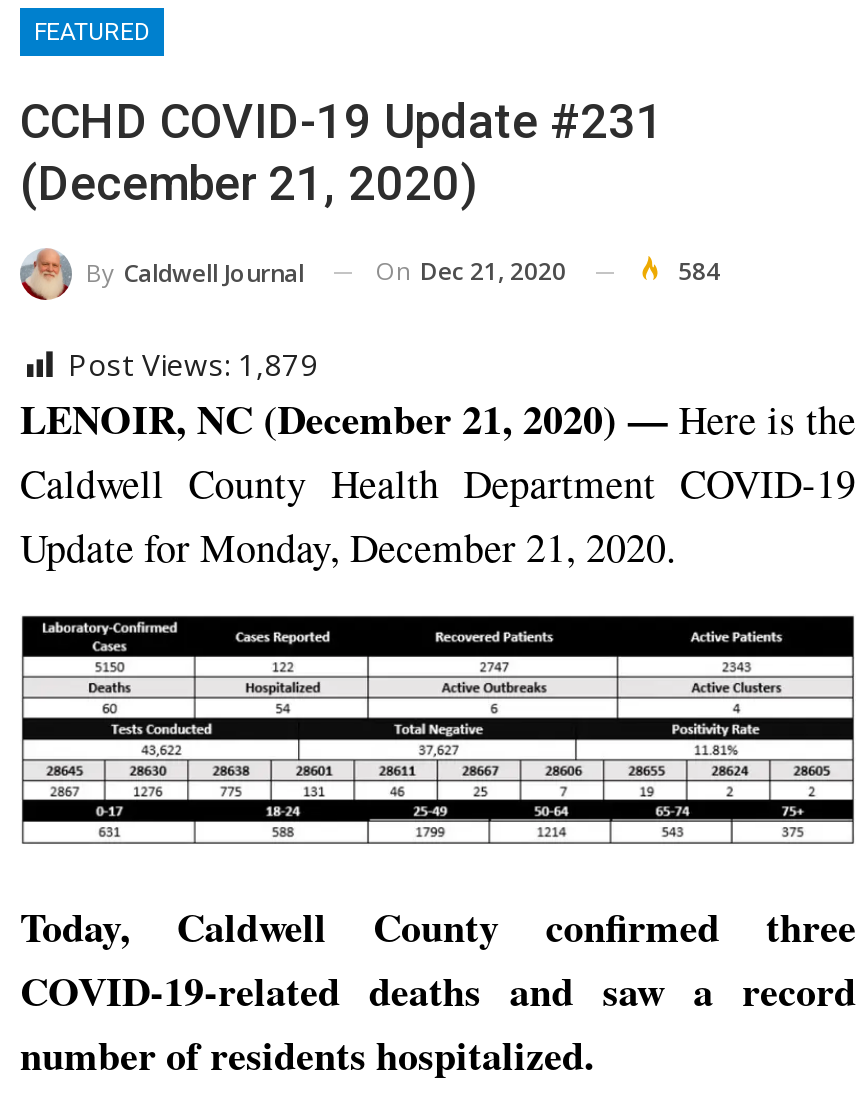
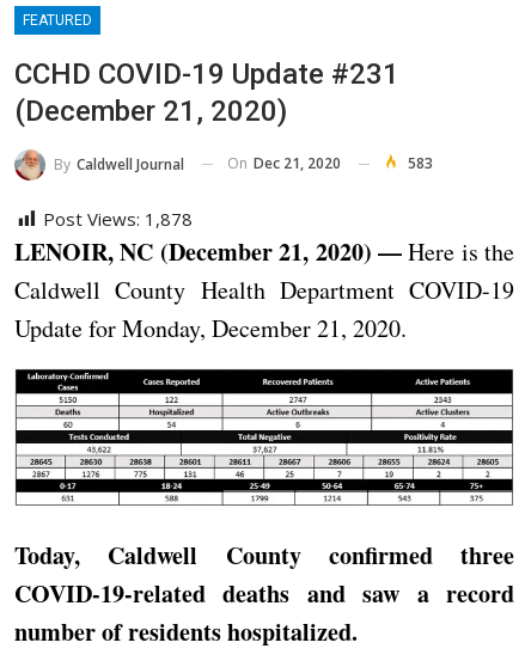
- 584
+ 583

- Post Views: 1,879
+ Post Views: 1,878
